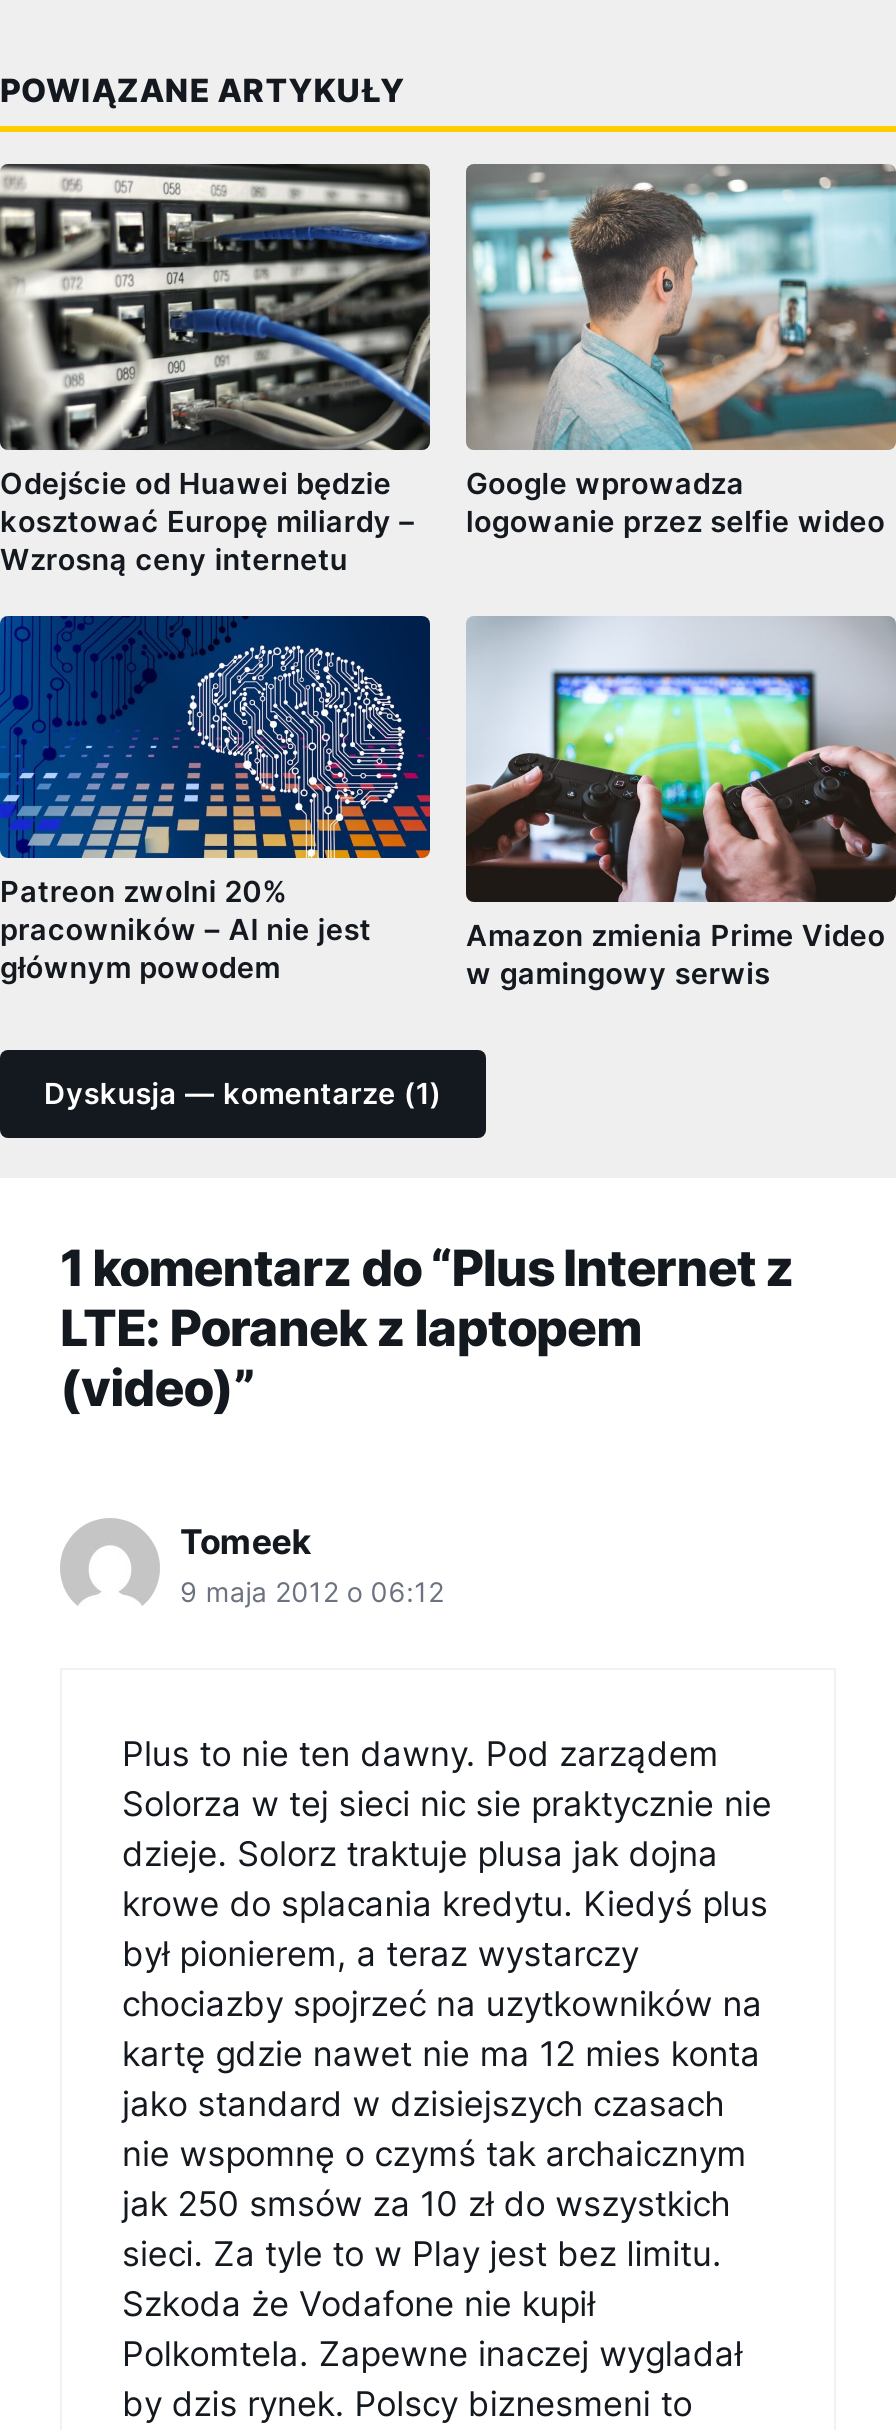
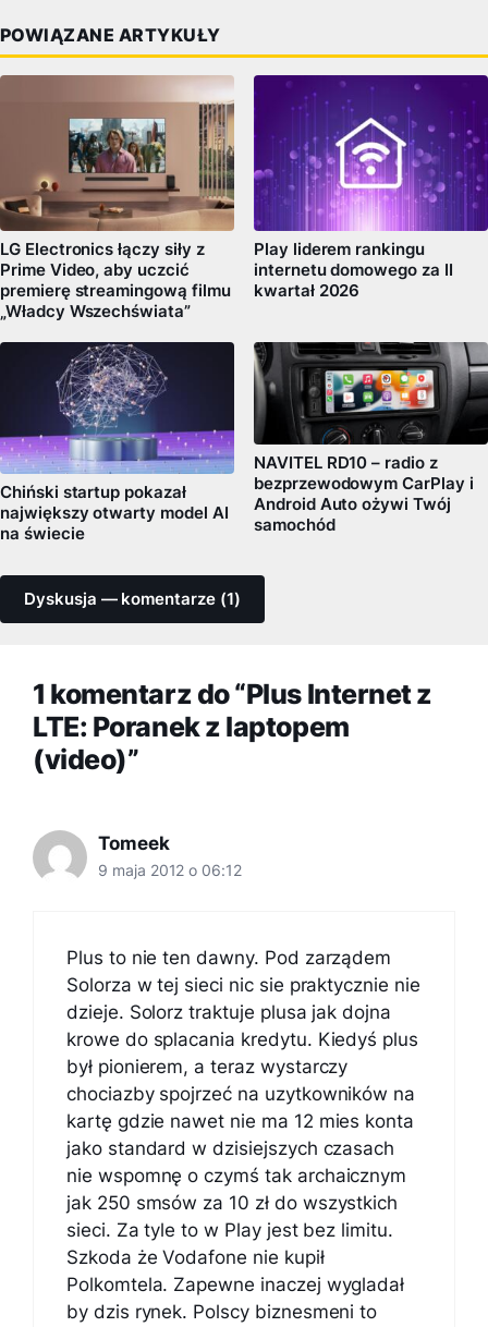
- [image]
- Odejście od Huawei będzie
- kosztować Europę miliardy –
- Wzrosną ceny internetu
+ [image]
+ LG Electronics łączy siły z
+ Prime Video, aby uczcić
+ premierę streamingową filmu
+ „Władcy Wszechświata”

- [image]
- Google wprowadza
- logowanie przez selfie wideo
+ [image]
+ Play liderem rankingu
+ internetu domowego za II
+ kwartał 2026

- [image]
- Patreon zwolni 20%
- pracowników – AI nie jest
- głównym powodem
+ [image]
+ Chiński startup pokazał
+ największy otwarty model AI
+ na świecie

- [image]
- Amazon zmienia Prime Video
- w gamingowy serwis
+ [image]
+ NAVITEL RD10 – radio z
+ bezprzewodowym CarPlay i
+ Android Auto ożywi Twój
+ samochód
